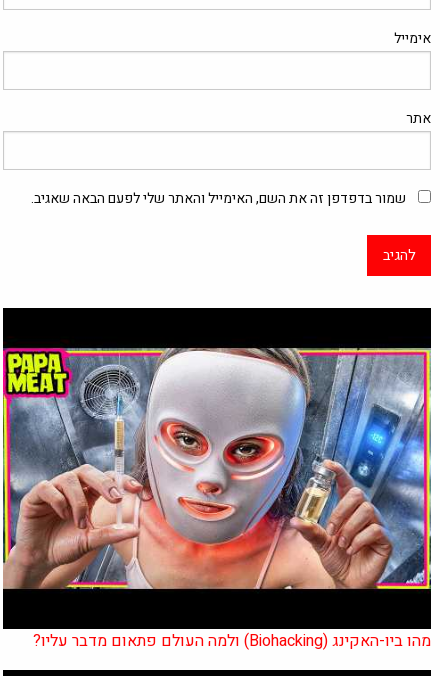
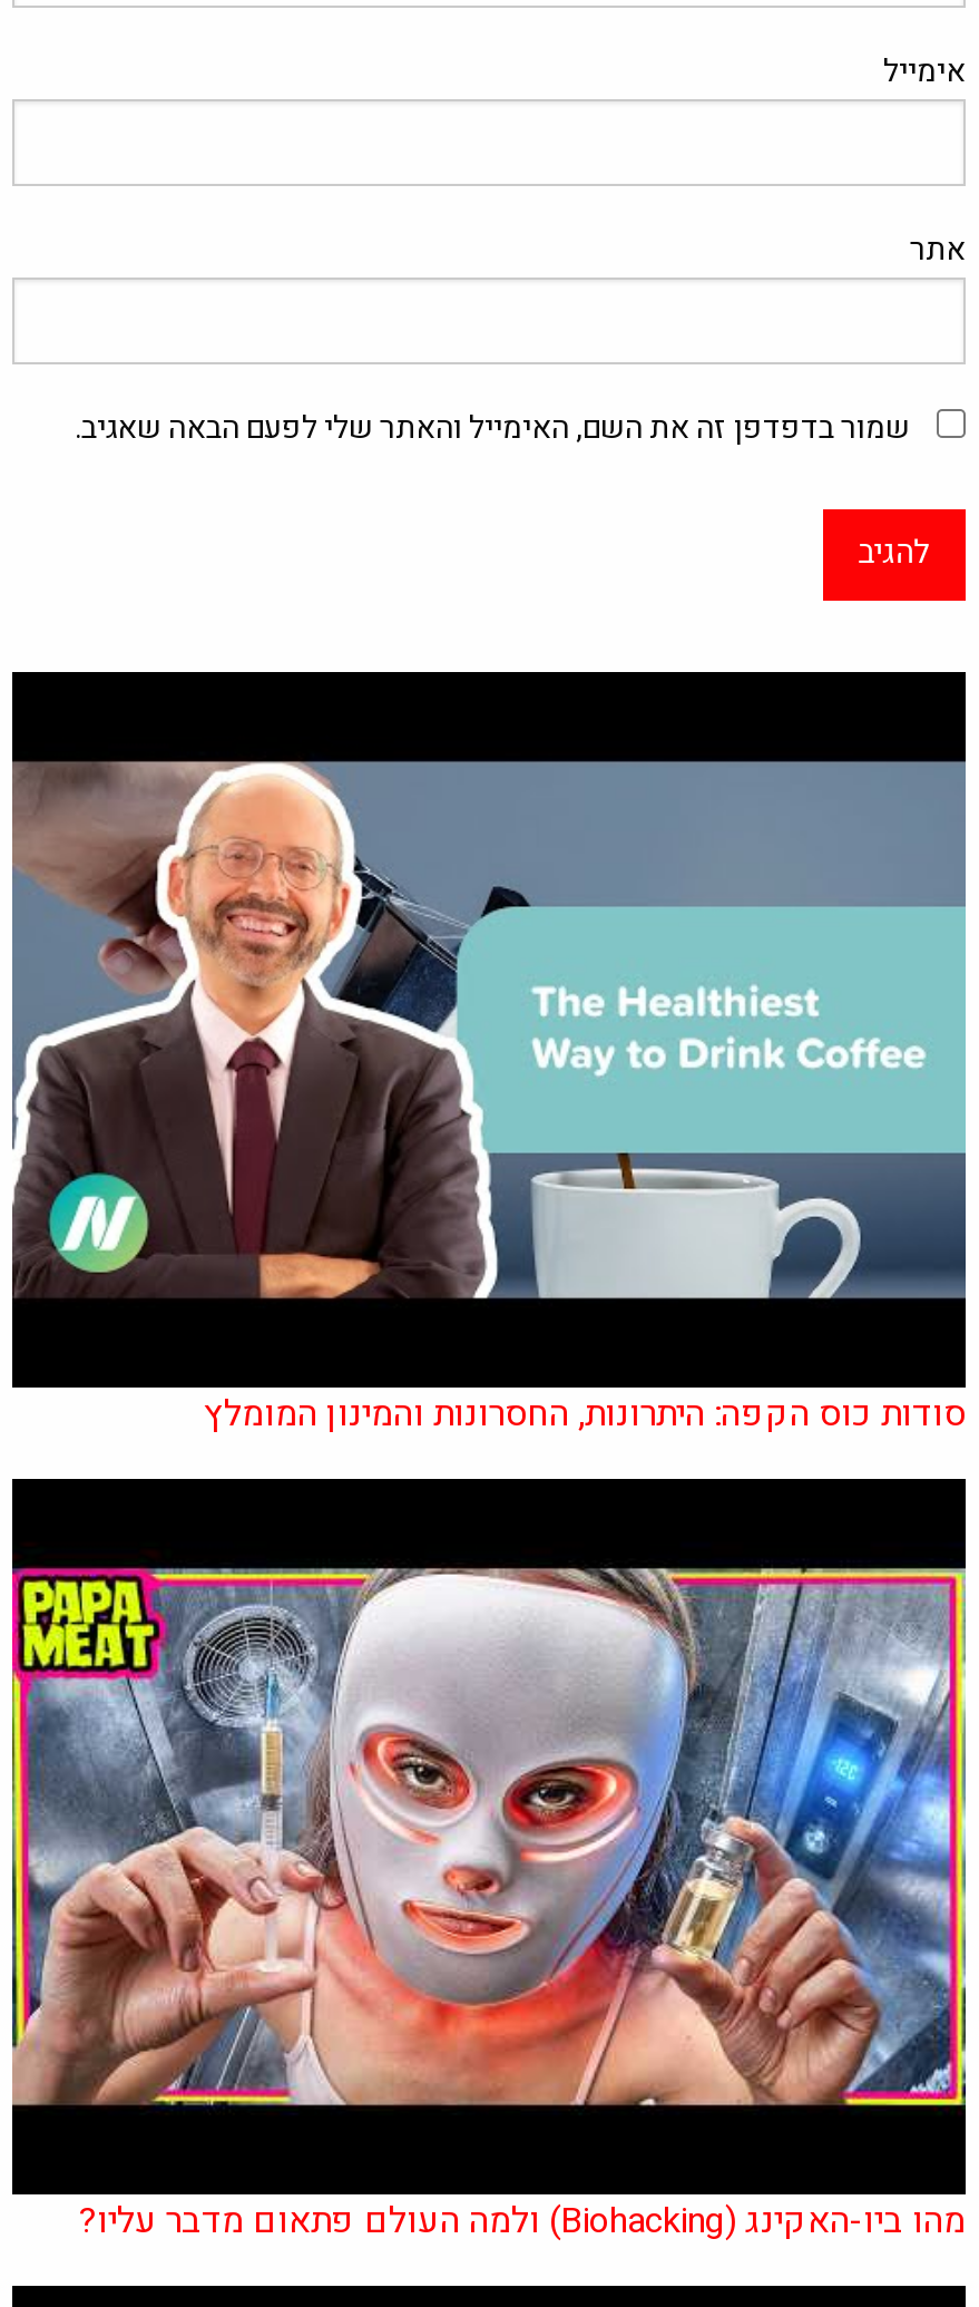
+ [image]
+ סודות כוס הקפה: היתרונות, החסרונות והמינון המומלץ
